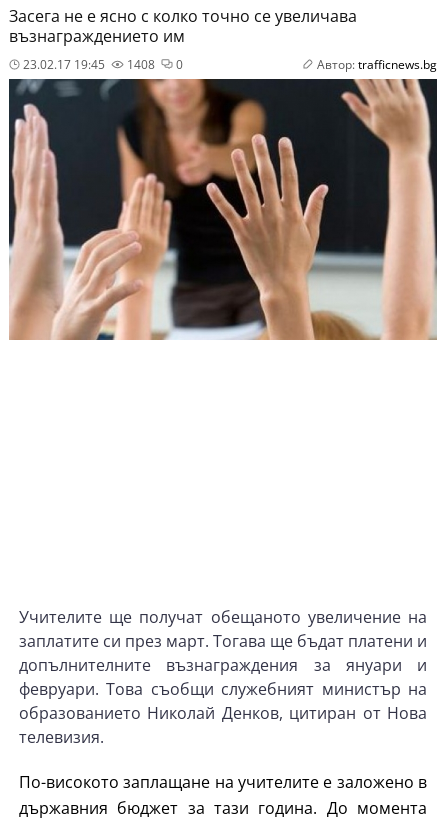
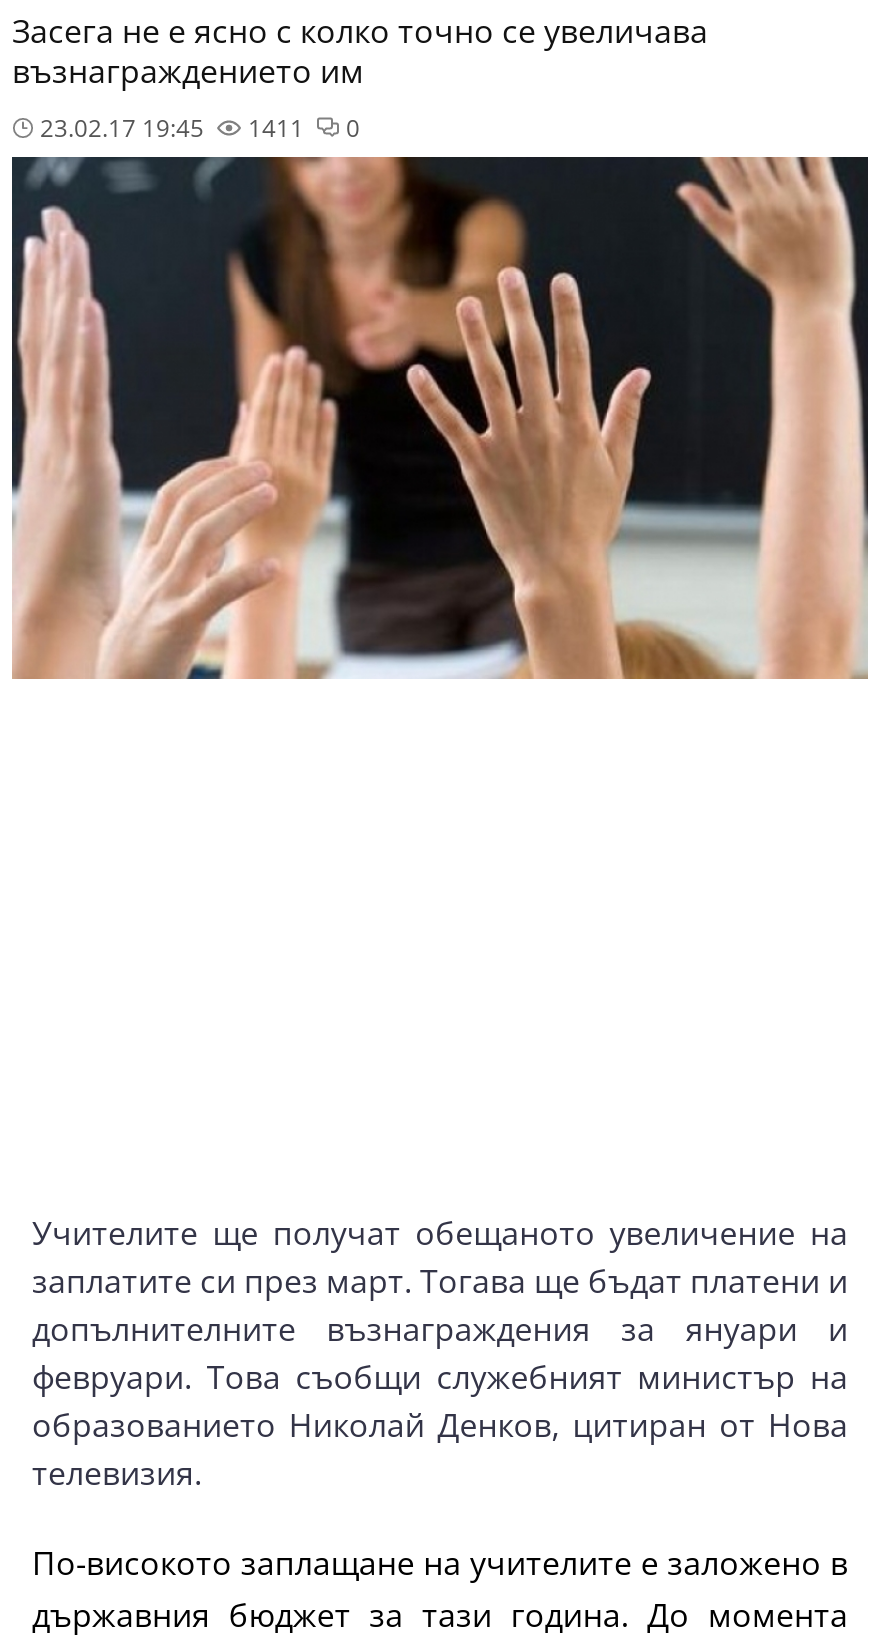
- 1408
+ 1411

- Автор: trafficnews.bg
